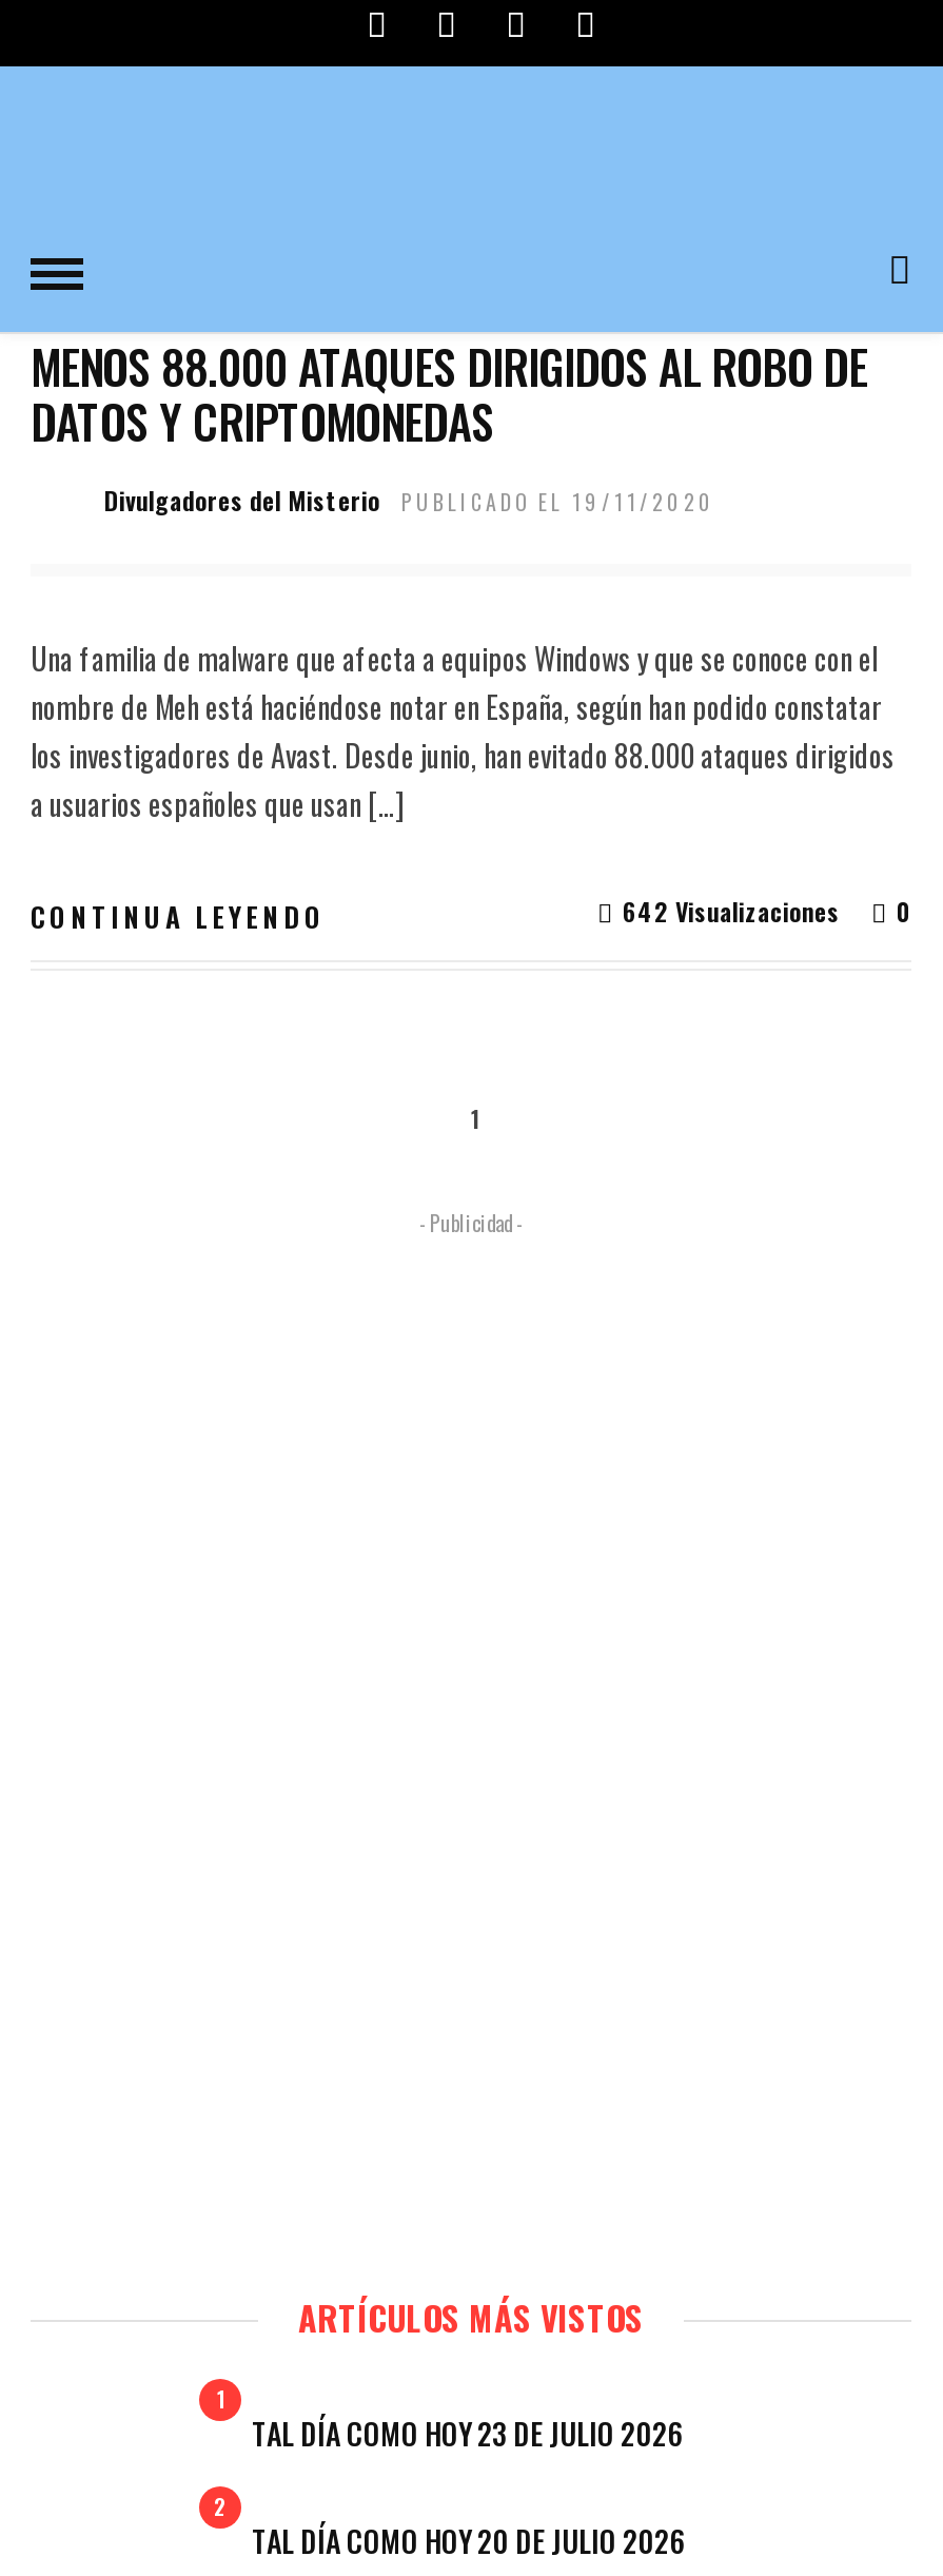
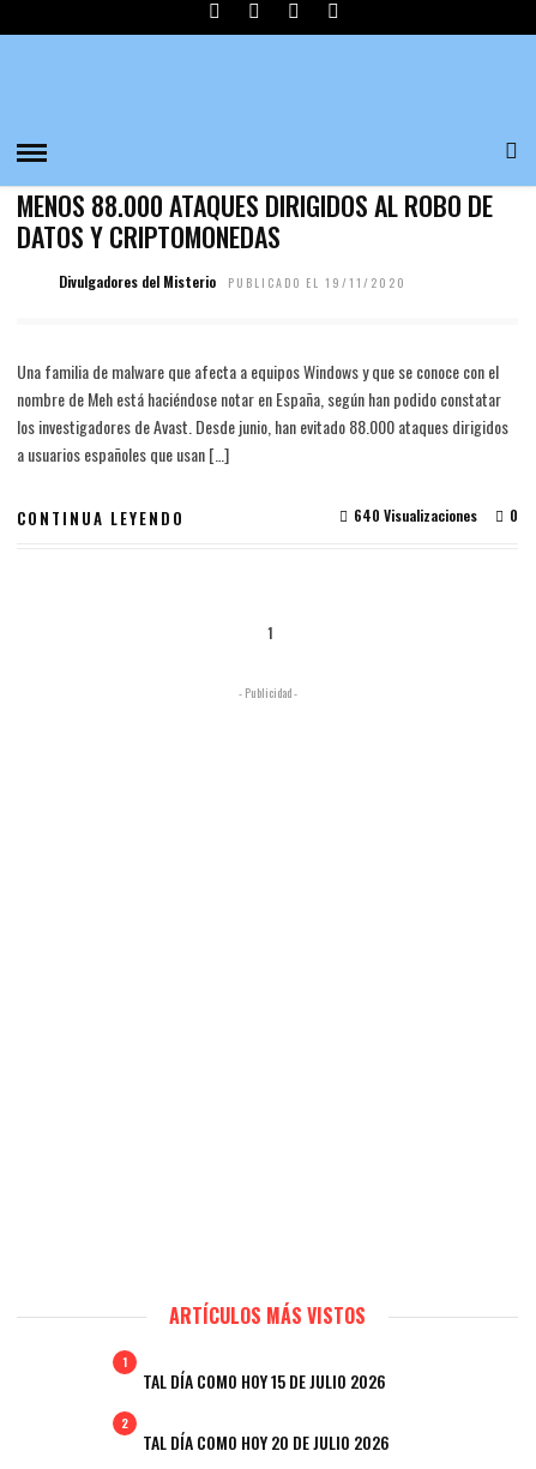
- 642 Visualizaciones
+ 640 Visualizaciones

- TAL DÍA COMO HOY 23 DE JULIO 2026
+ TAL DÍA COMO HOY 15 DE JULIO 2026
